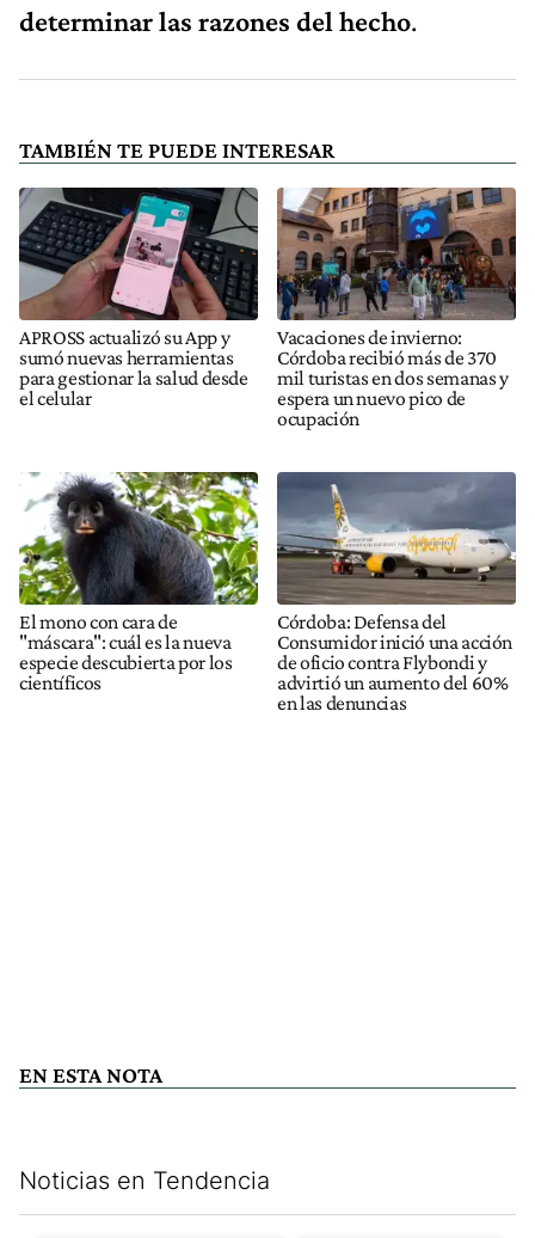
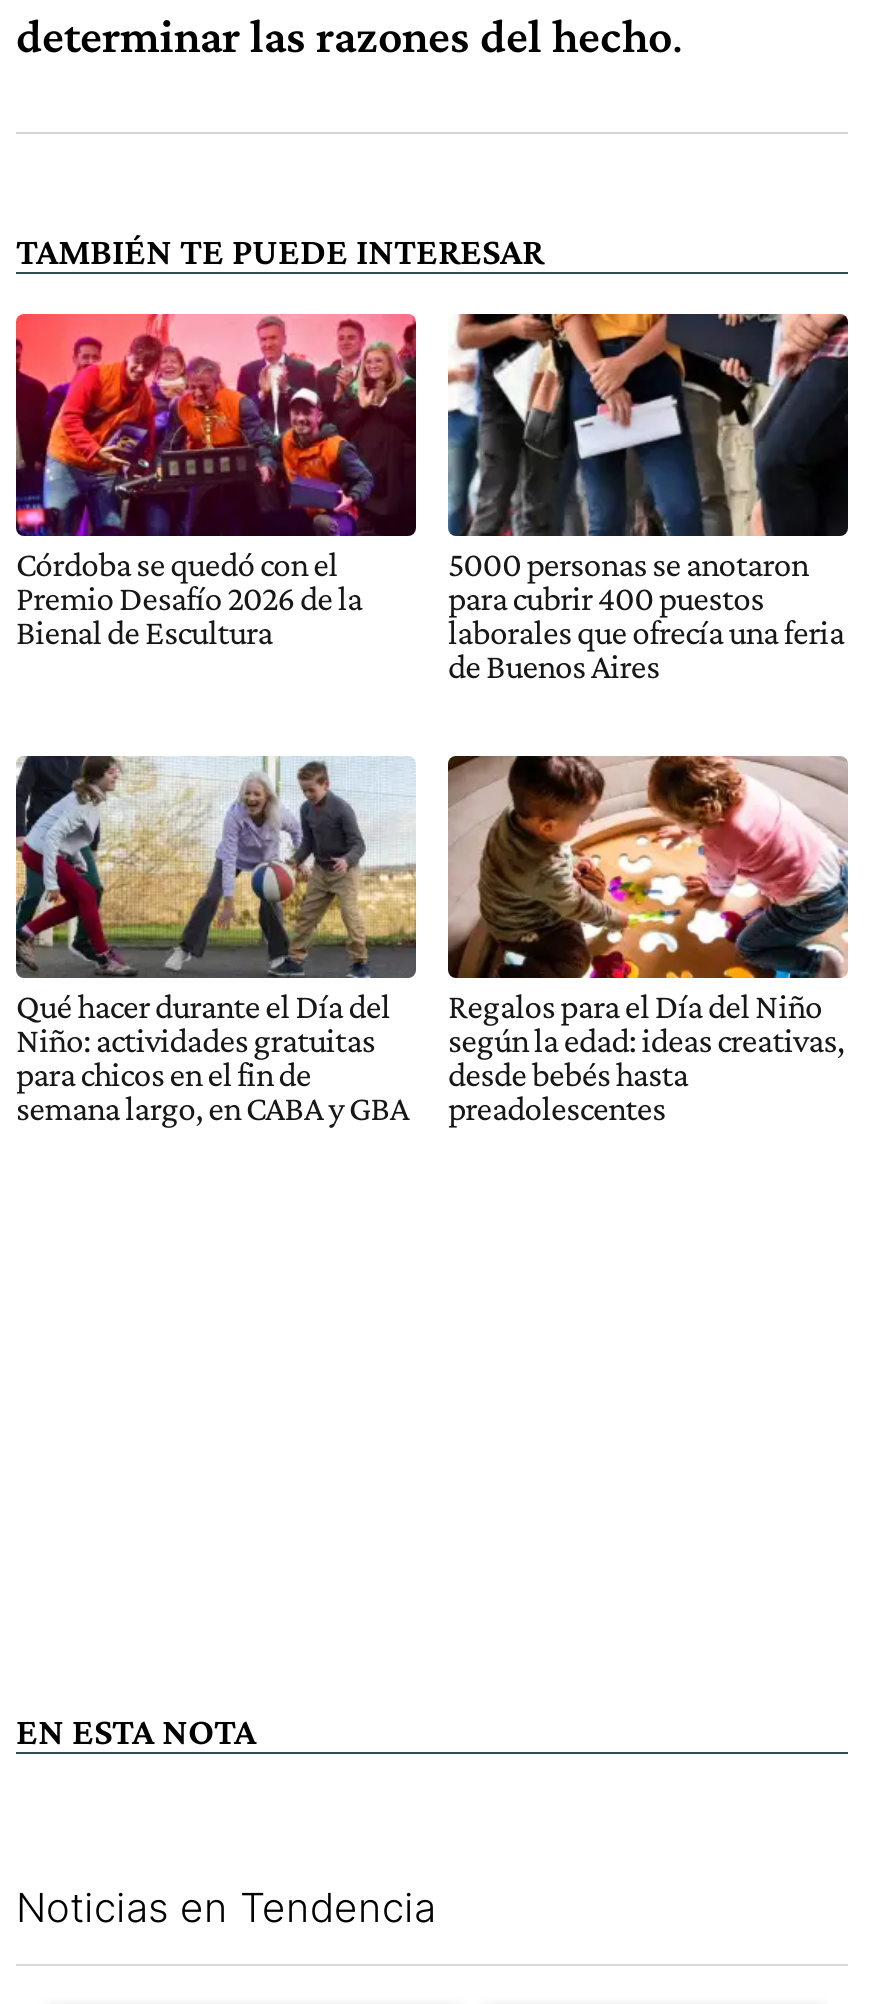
- [image]
- APROSS actualizó su App y
- sumó nuevas herramientas
- para gestionar la salud desde
- el celular
+ [image]
+ Córdoba se quedó con el
+ Premio Desafío 2026 de la
+ Bienal de Escultura

- [image]
- Vacaciones de invierno:
- Córdoba recibió más de 370
- mil turistas en dos semanas y
- espera un nuevo pico de
- ocupación
+ [image]
+ 5000 personas se anotaron
+ para cubrir 400 puestos
+ laborales que ofrecía una feria
+ de Buenos Aires

- [image]
- El mono con cara de
- "máscara": cuál es la nueva
- especie descubierta por los
- científicos
+ [image]
+ Qué hacer durante el Día del
+ Niño: actividades gratuitas
+ para chicos en el fin de
+ semana largo, en CABA y GBA

- [image]
- Córdoba: Defensa del
- Consumidor inició una acción
- de oficio contra Flybondi y
- advirtió un aumento del 60%
- en las denuncias
+ [image]
+ Regalos para el Día del Niño
+ según la edad: ideas creativas,
+ desde bebés hasta
+ preadolescentes
